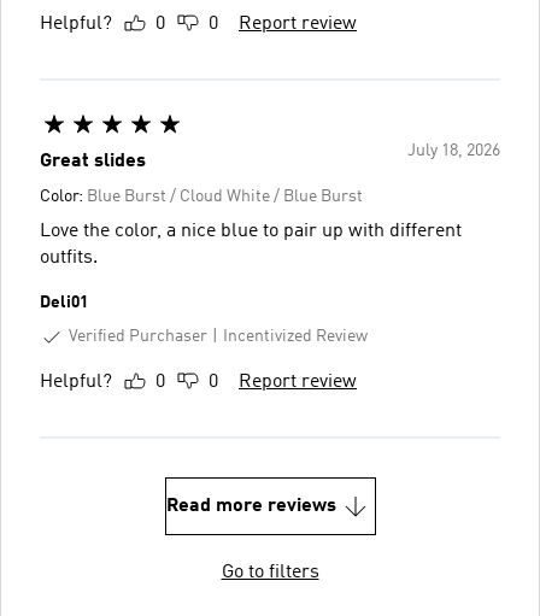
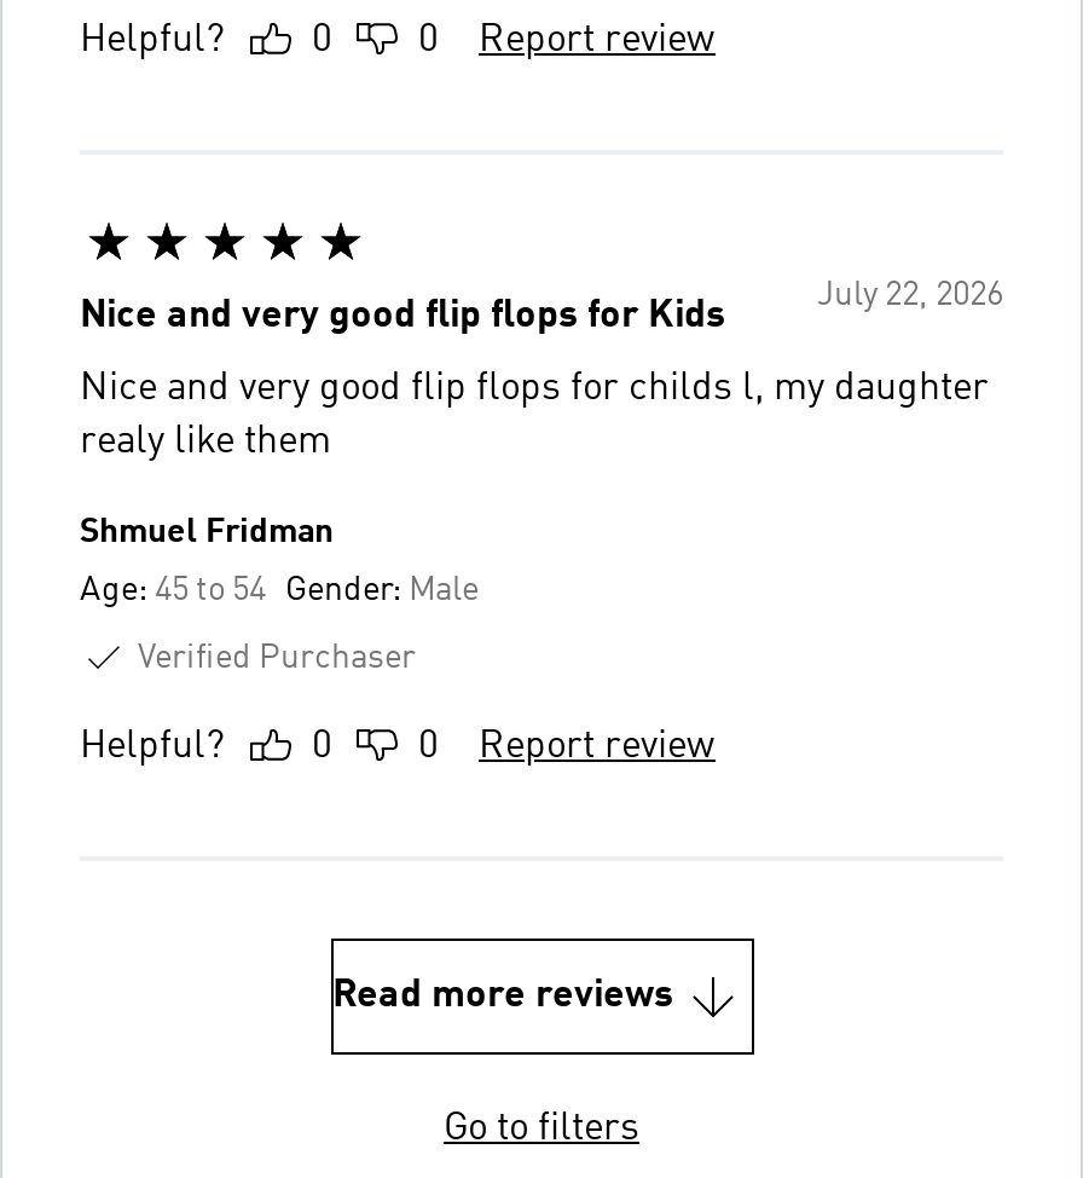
- July 18, 2026
- Great slides
+ July 22, 2026
+ Nice and very good flip flops for Kids

- Color: Blue Burst / Cloud White / Blue Burst
+ Nice and very good flip flops for childs l, my daughter
+ realy like them

- Love the color, a nice blue to pair up with different
- outfits.
+ Shmuel Fridman

- Deli01
+ Age: 45 to 54 Gender: Male

- Incentivized Review
